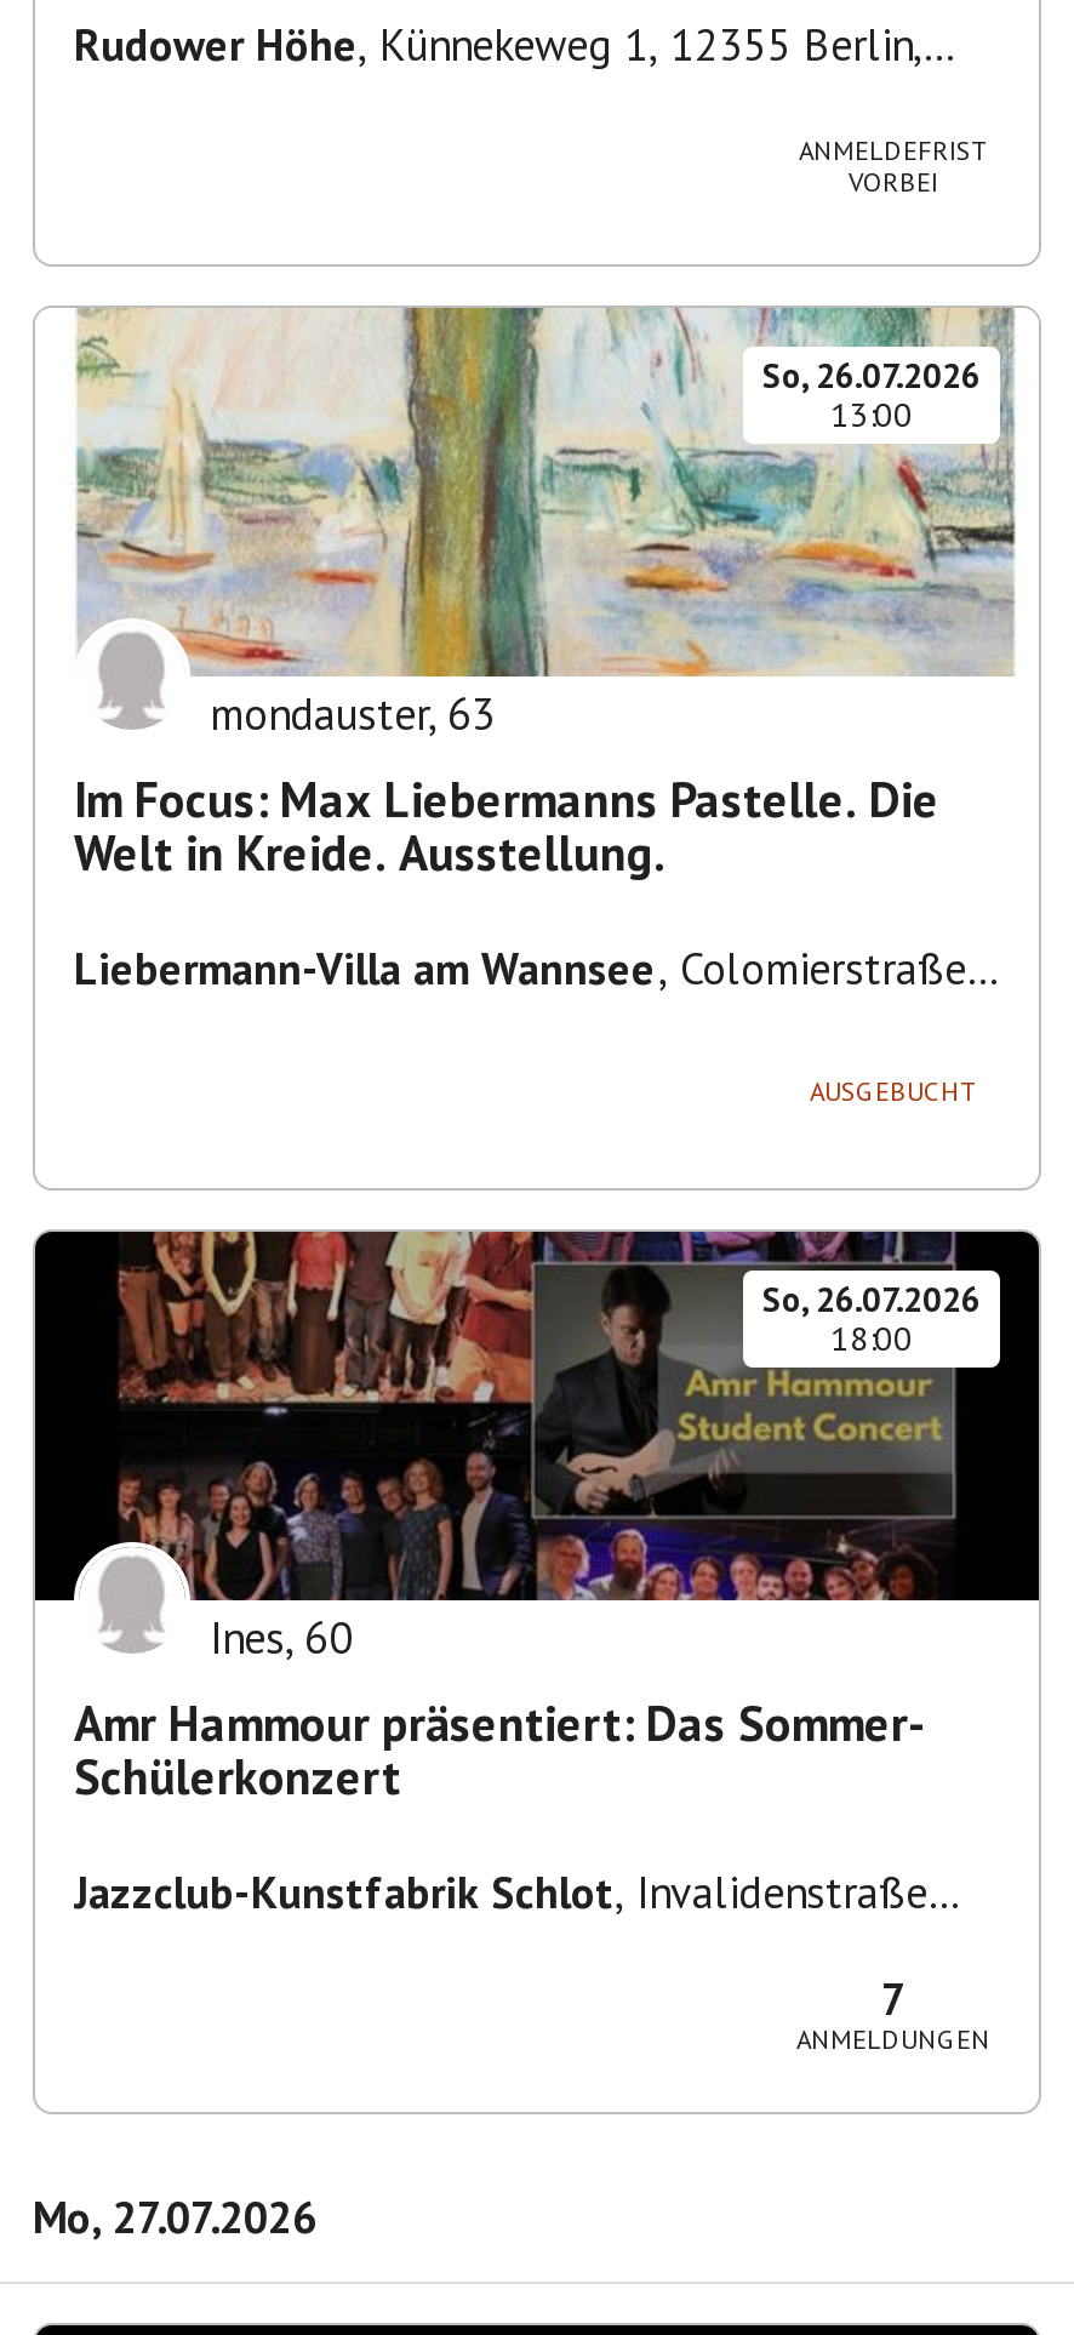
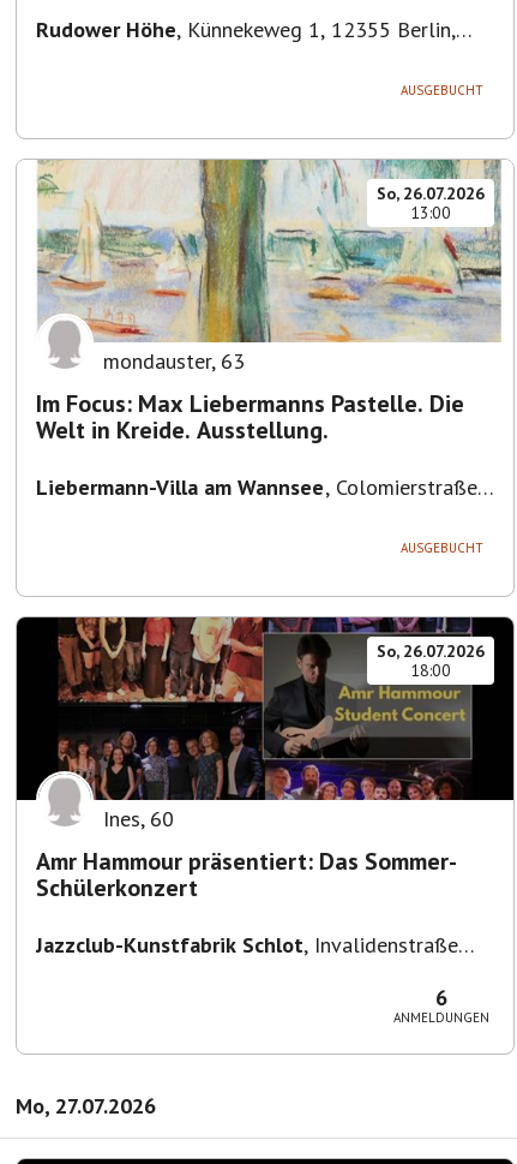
- ANMELDEFRIST
- VORBEI
+ AUSGEBUCHT

- 7
+ 6
